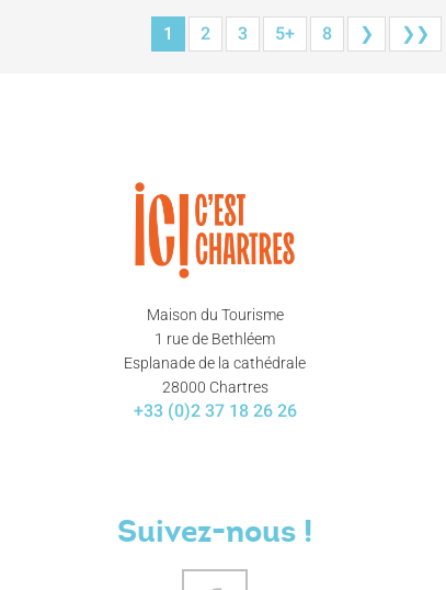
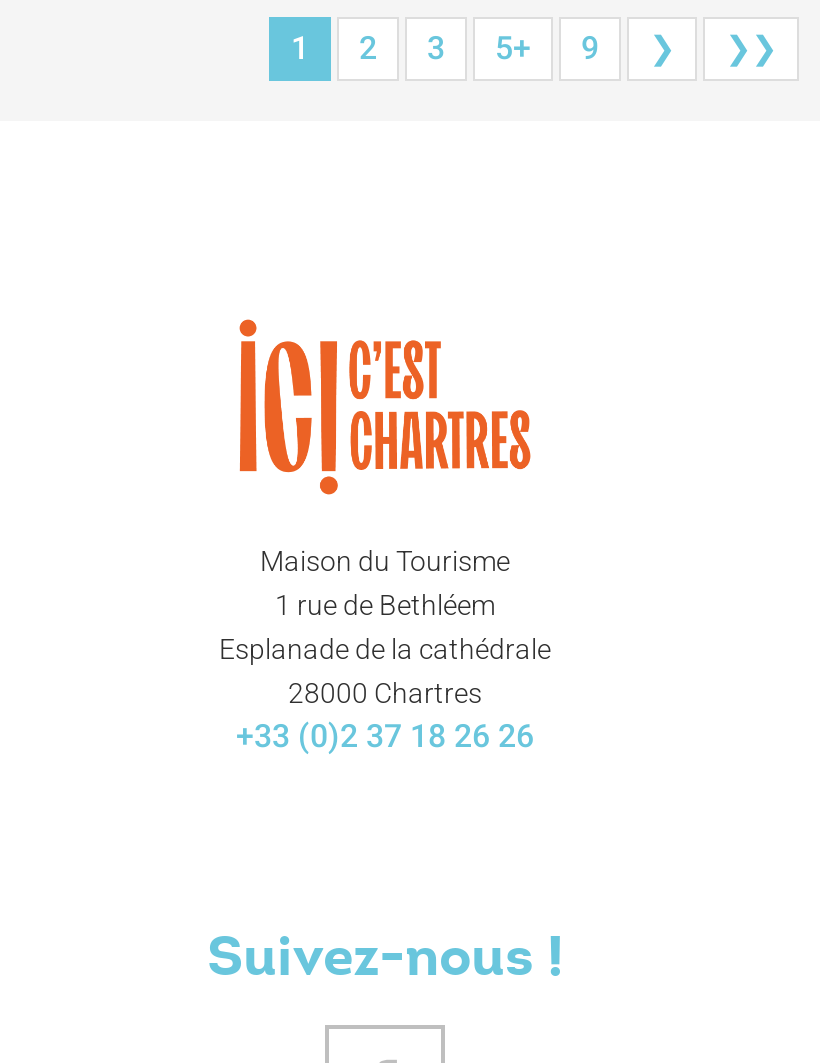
- 8
+ 9
